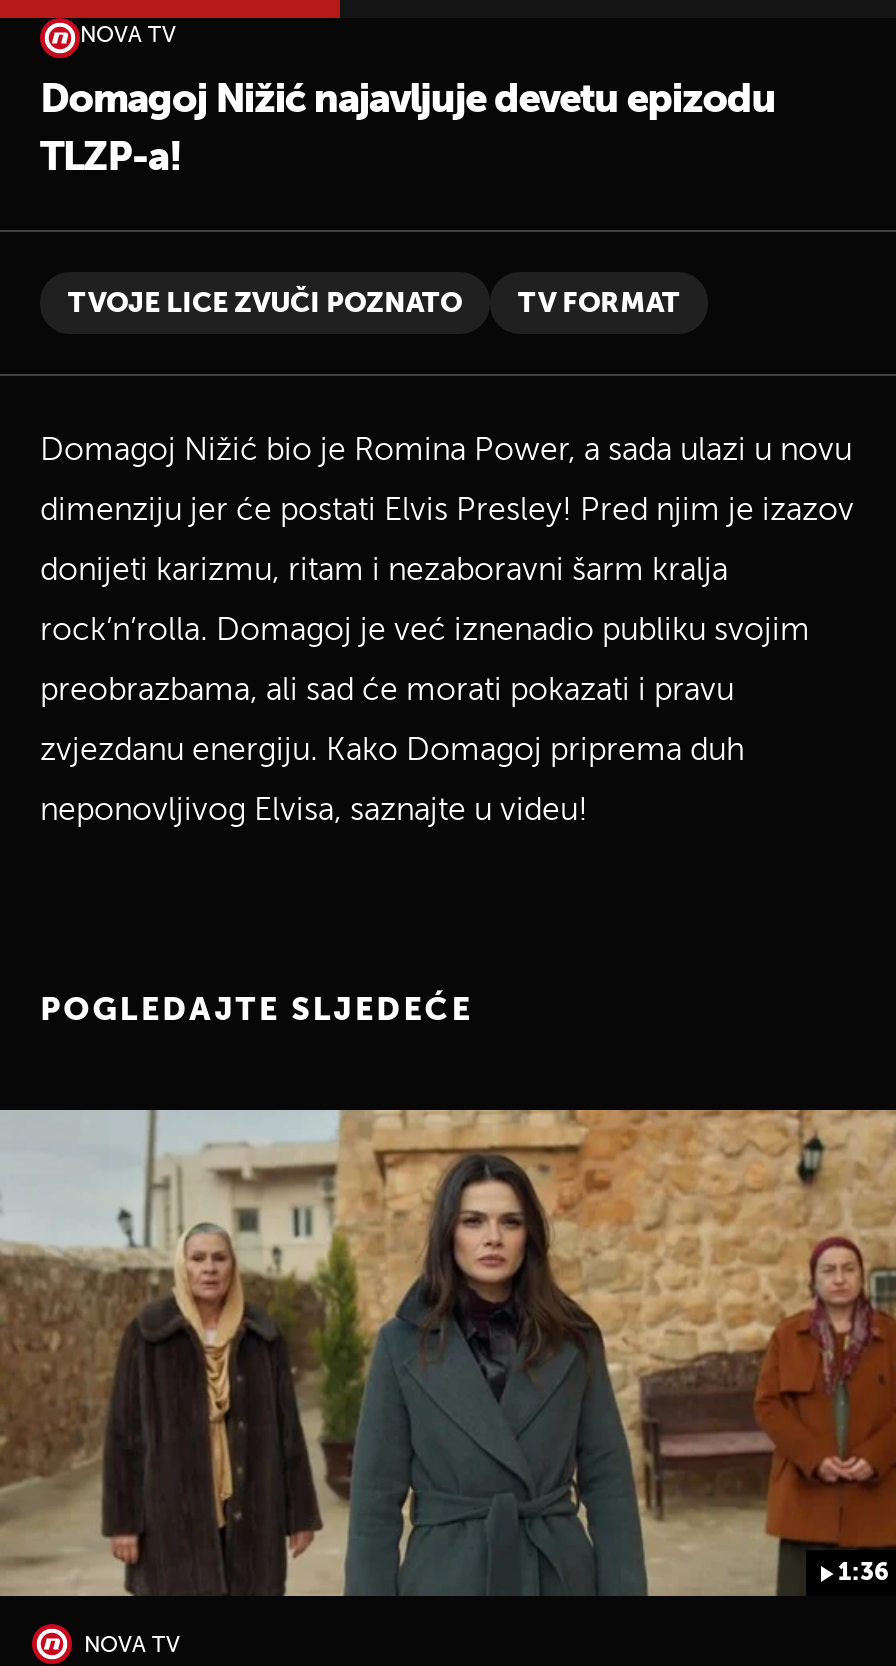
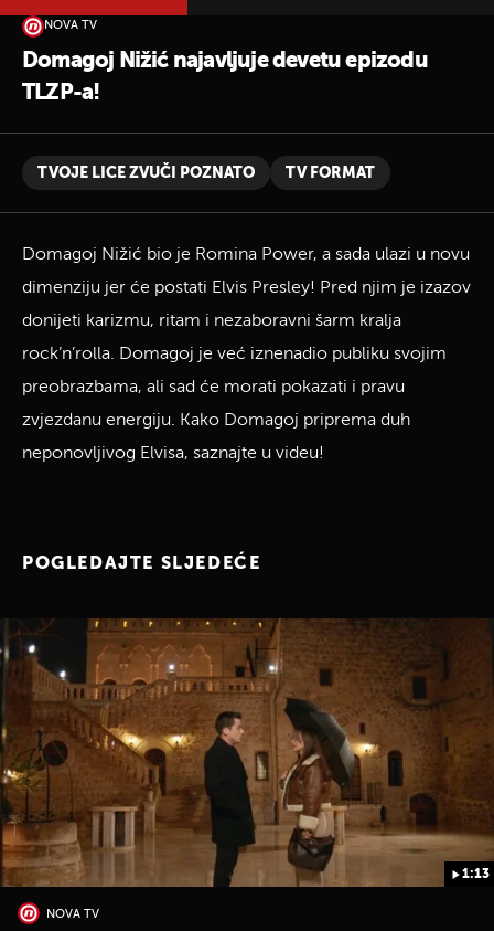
- [image]
- 1:36
+ [image]
+ 1:13
